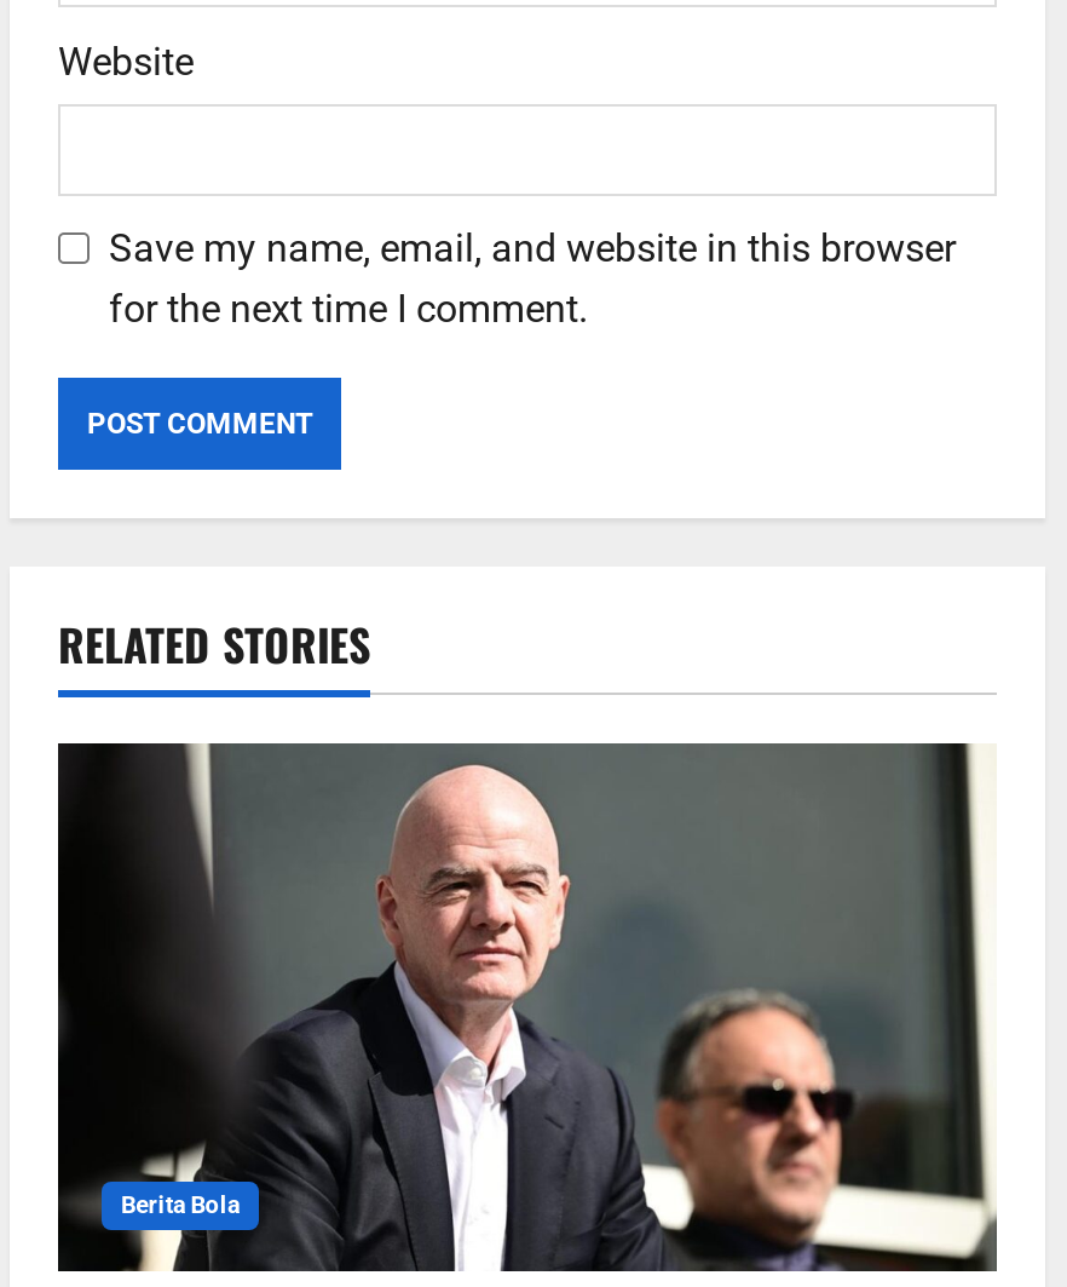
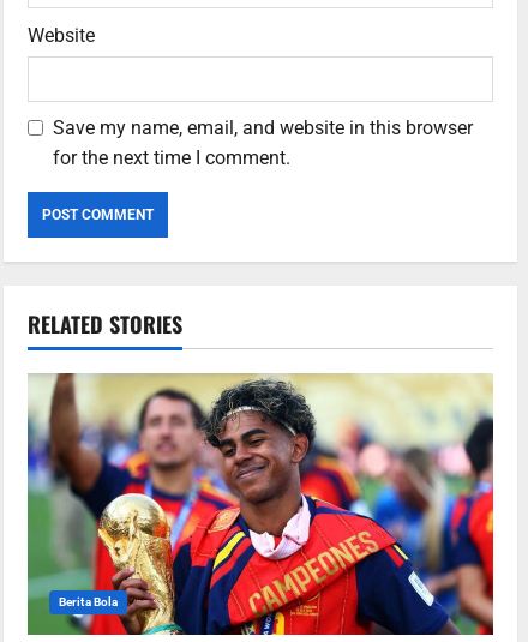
- [image]
+ [image]
